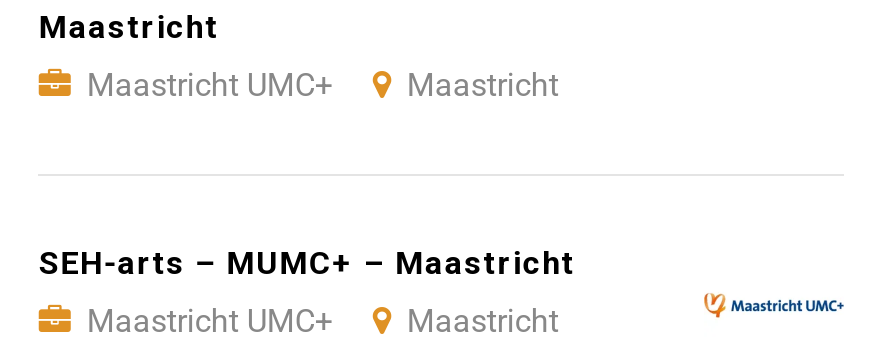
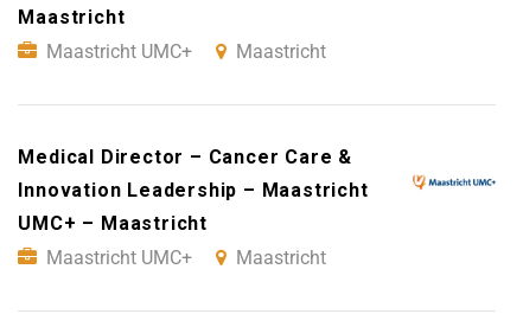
- SEH-arts – MUMC+ – Maastricht
+ Medical Director – Cancer Care &
+ Innovation Leadership – Maastricht
+ UMC+ – Maastricht
